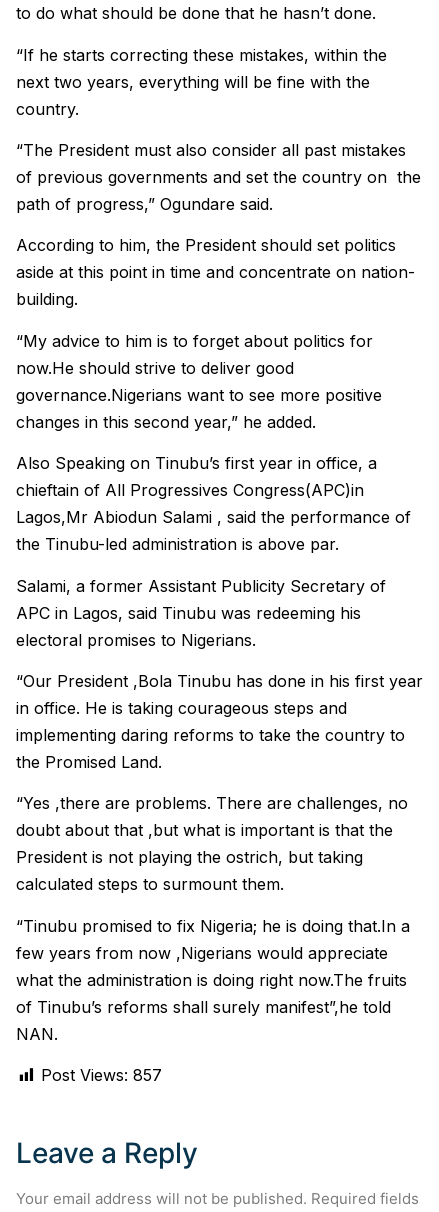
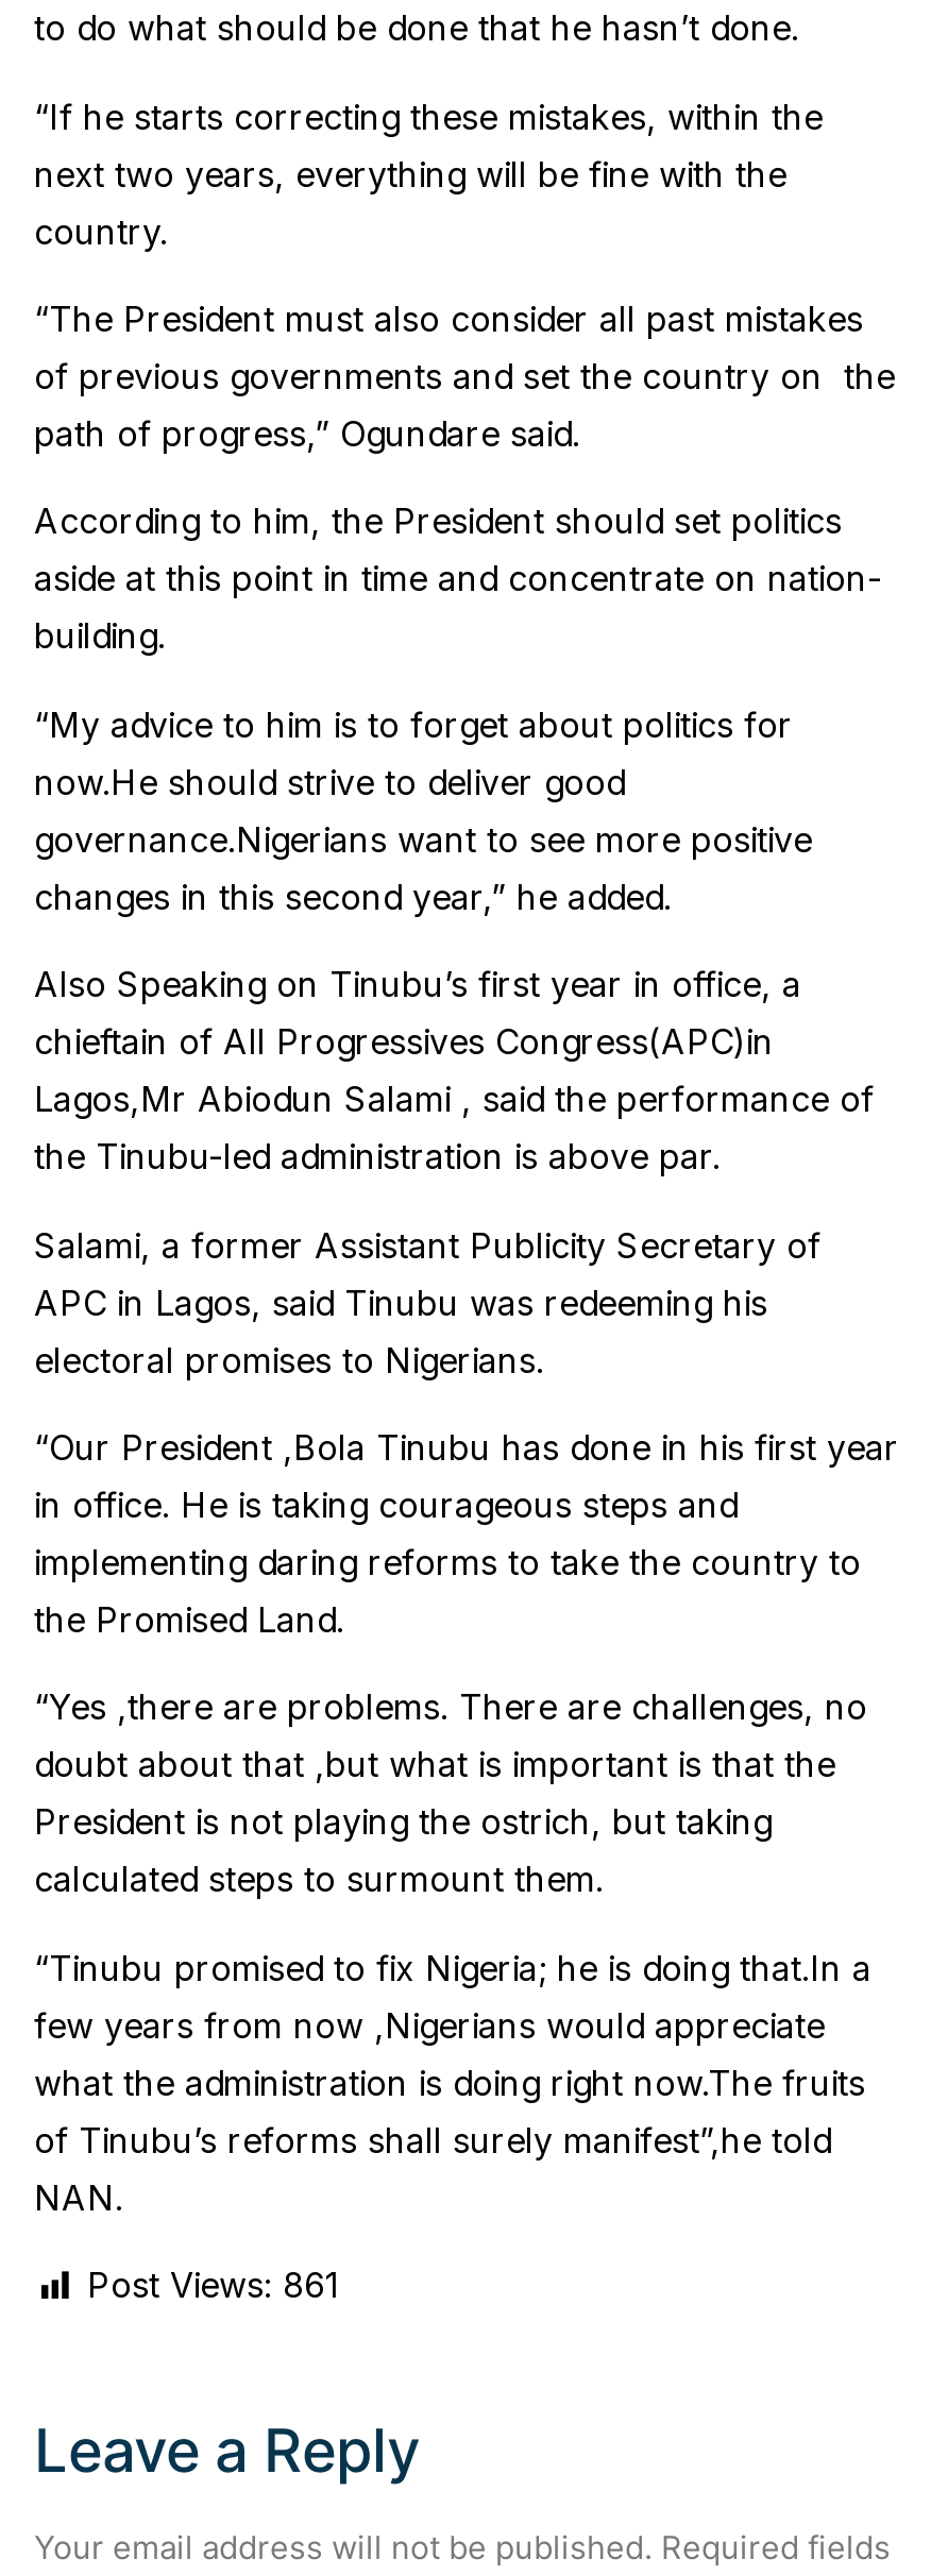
- Post Views: 857
+ Post Views: 861
